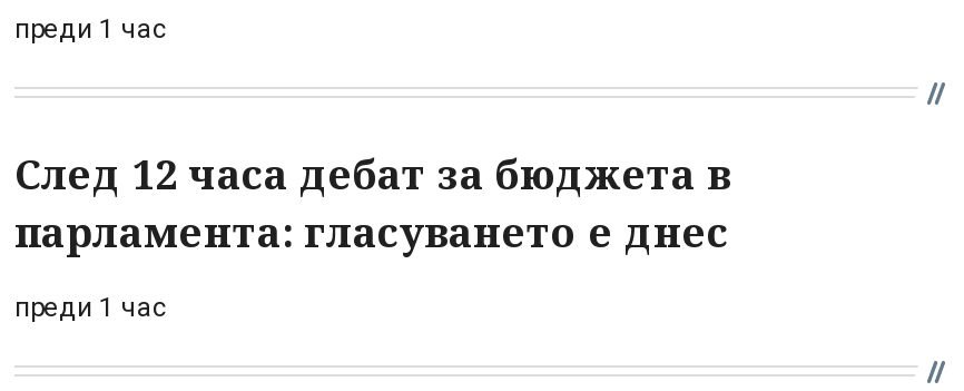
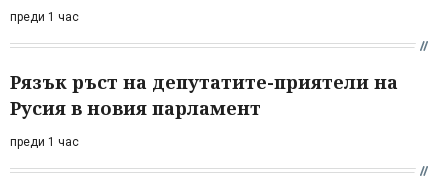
- След 12 часа дебат за бюджета в
- парламента: гласуването е днес
+ Рязък ръст на депутатите-приятели на
+ Русия в новия парламент
